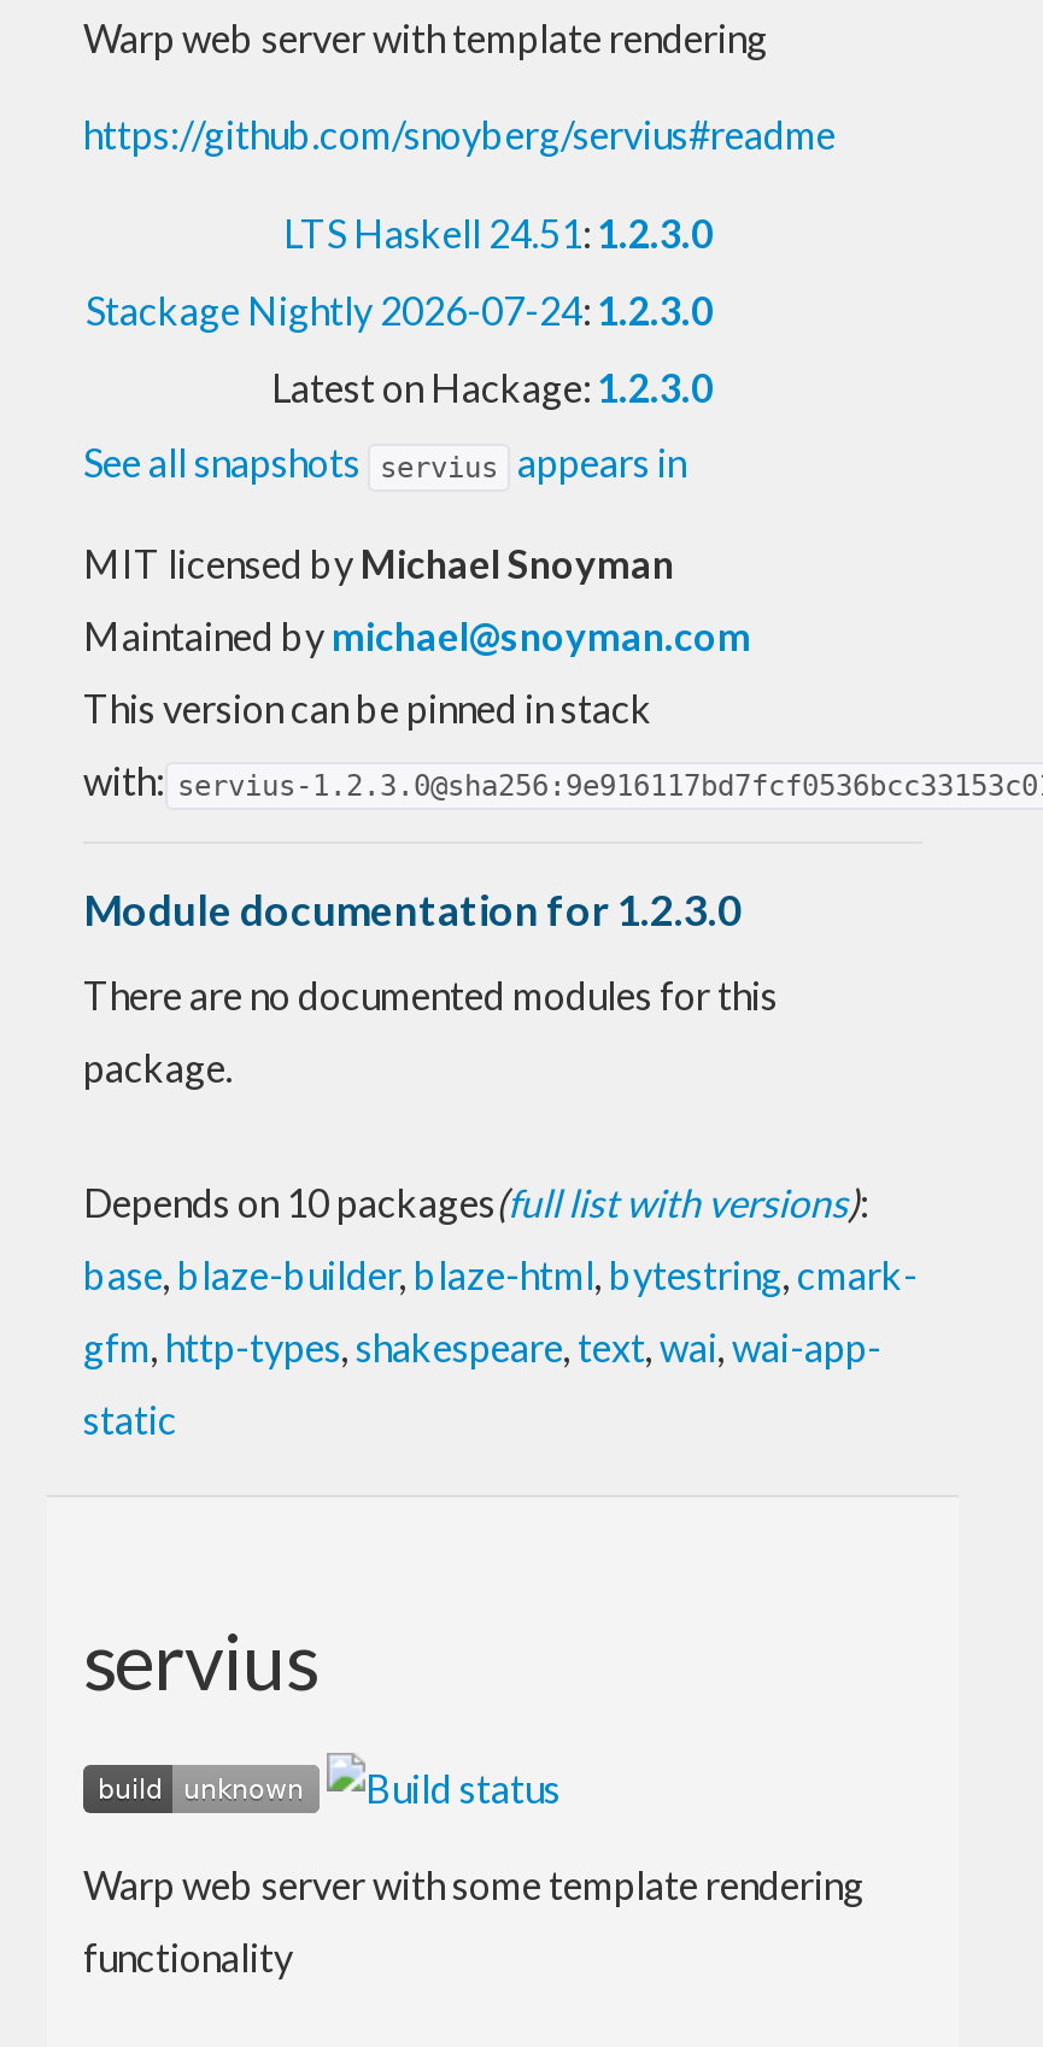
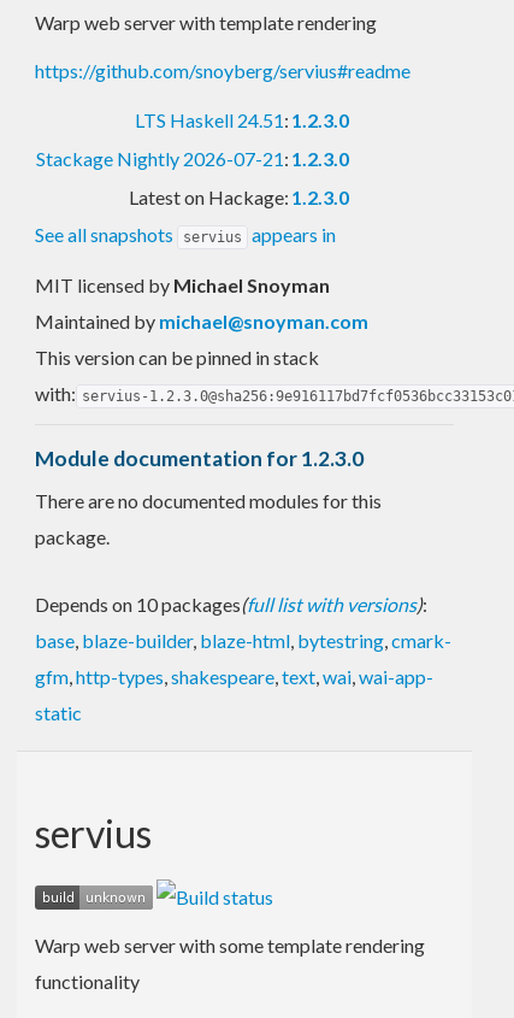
- Stackage Nightly 2026-07-24: 1.2.3.0
+ Stackage Nightly 2026-07-21: 1.2.3.0
